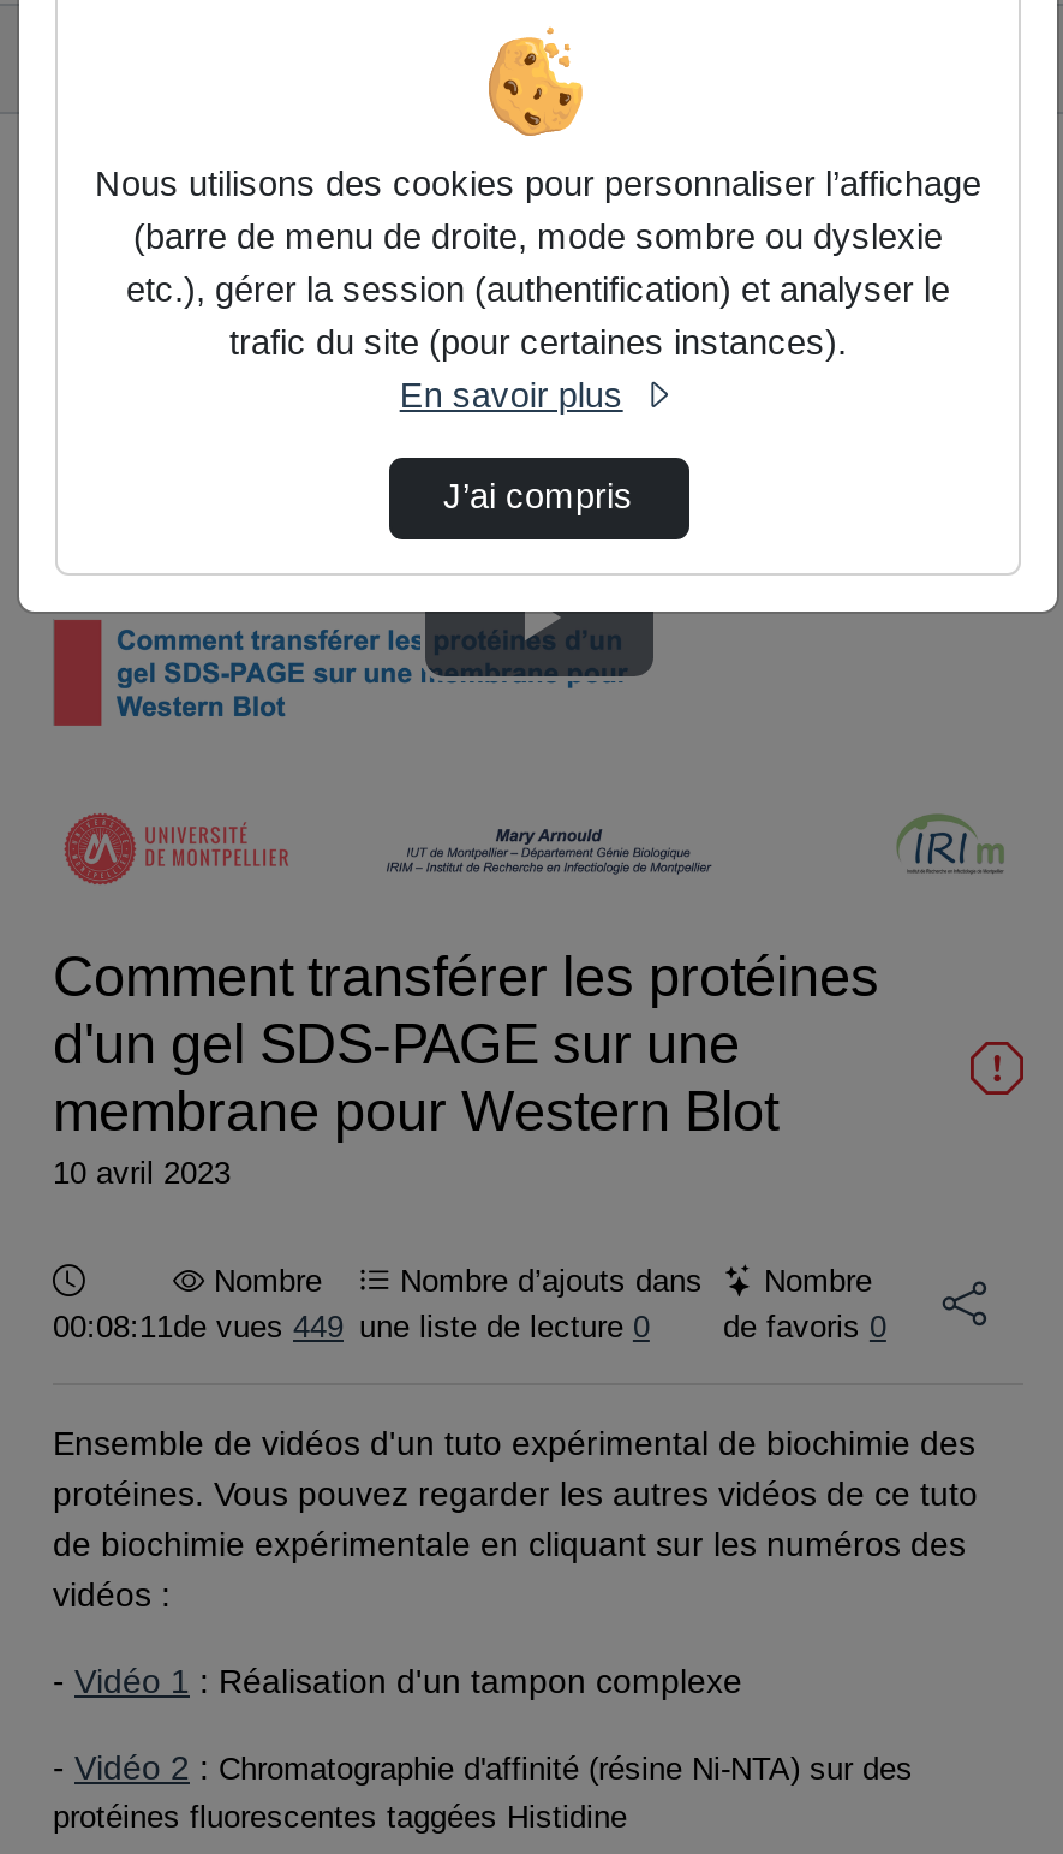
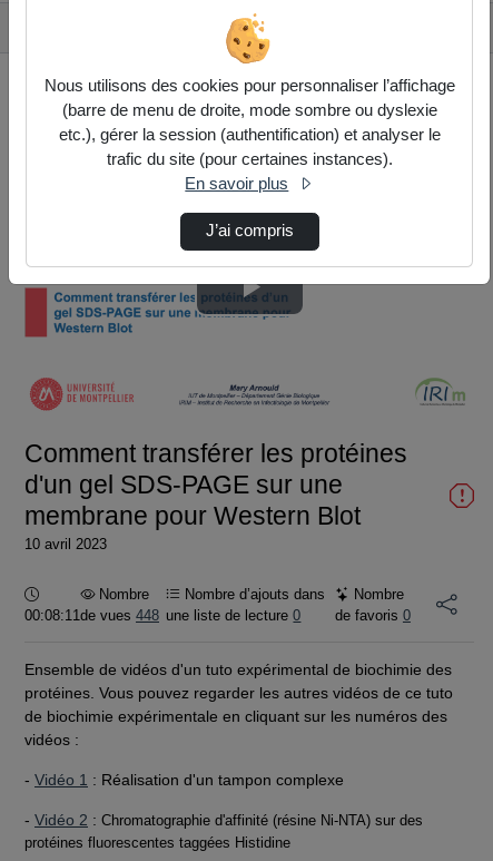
- 00:08:11 de vues 449 une liste de lecture 0
+ 00:08:11 de vues 448 une liste de lecture 0
